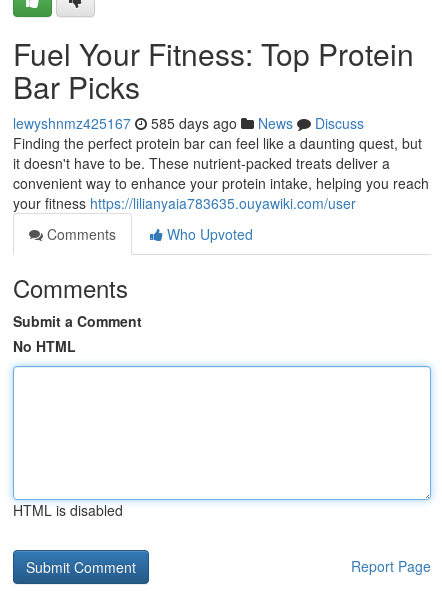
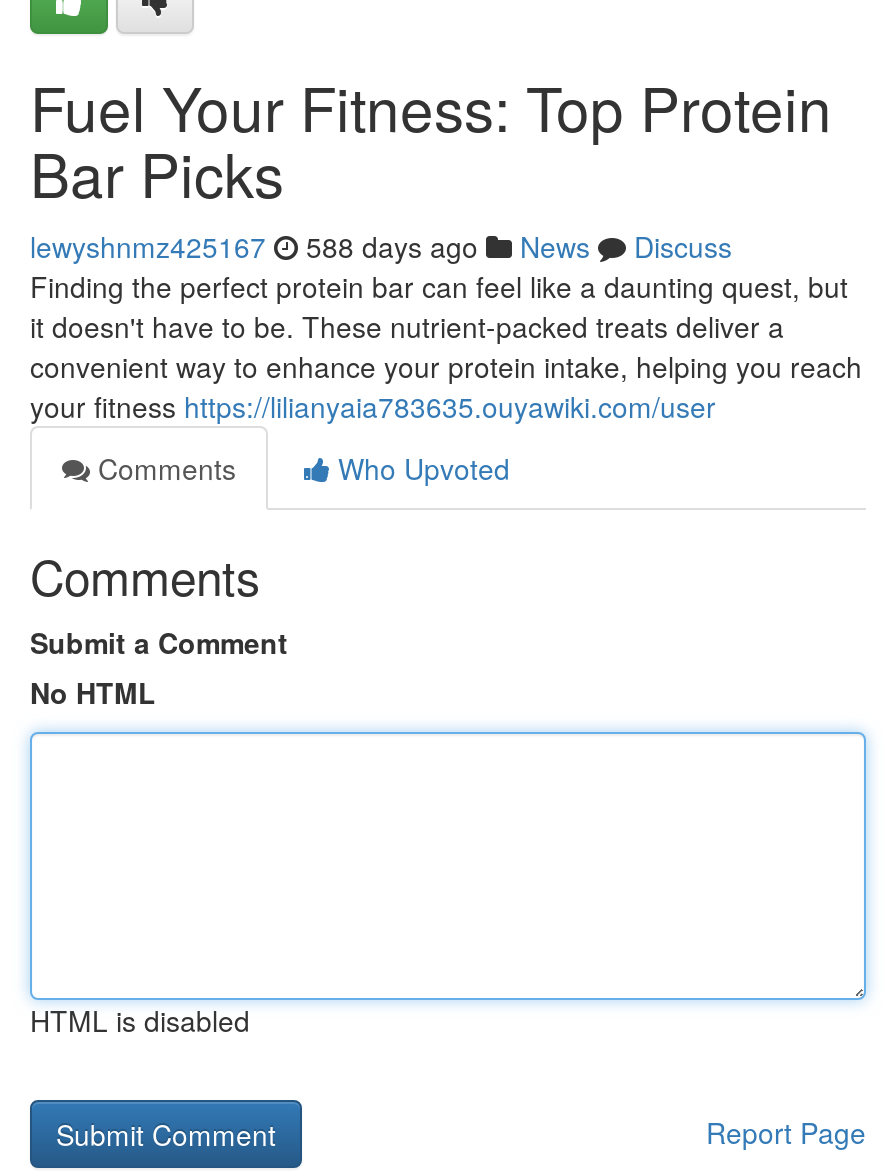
- lewyshnmz425167 585 days ago News Discuss
+ lewyshnmz425167 588 days ago News Discuss
